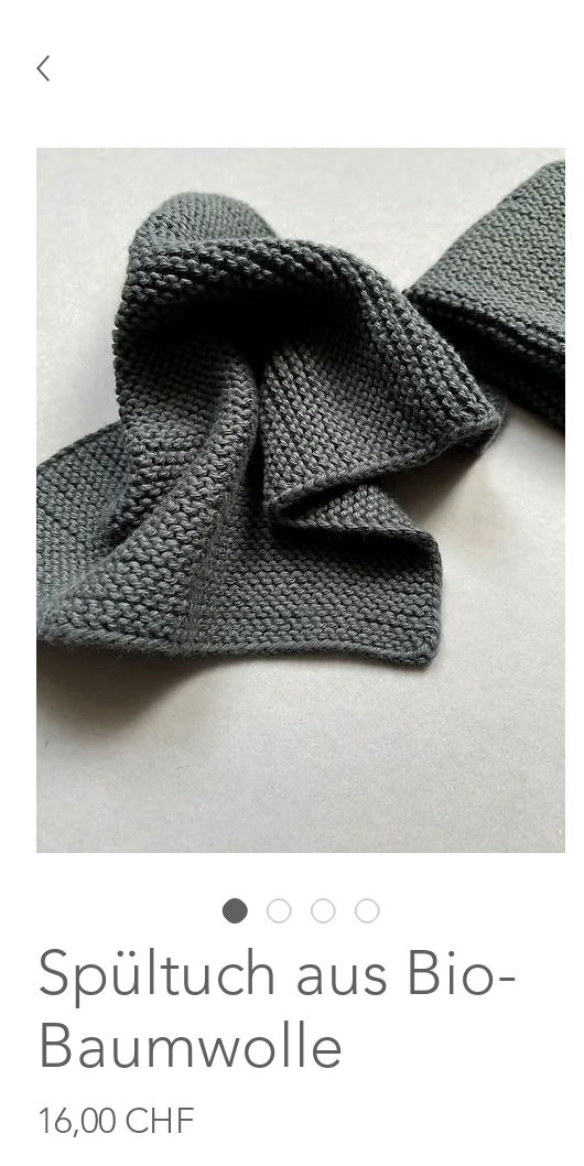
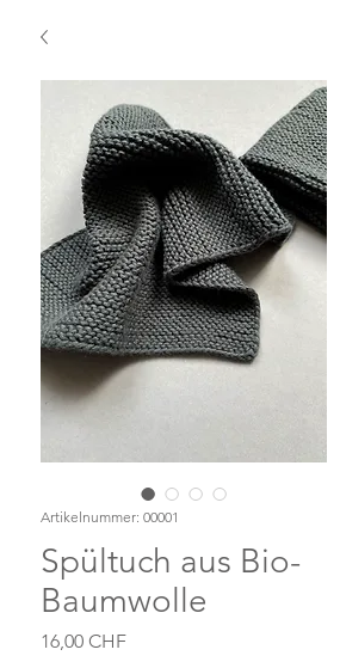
+ Artikelnummer: 00001
